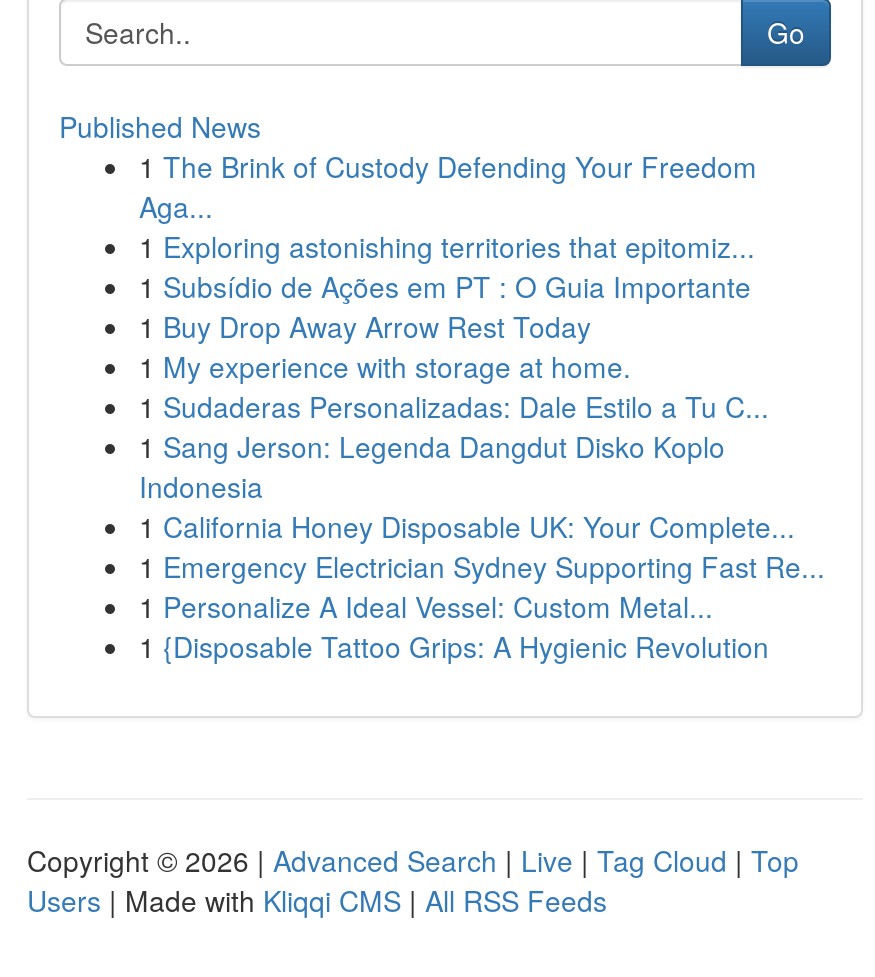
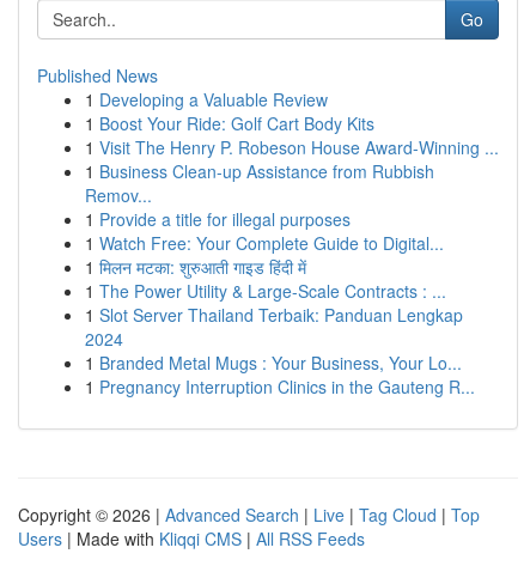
- 1 The Brink of Custody Defending Your Freedom
- Aga...
- 1 Exploring astonishing territories that epitomiz...
- 1 Subsídio de Ações em PT : O Guia Importante
- 1 Buy Drop Away Arrow Rest Today
- 1 My experience with storage at home.
- 1 Sudaderas Personalizadas: Dale Estilo a Tu C...
- 1 Sang Jerson: Legenda Dangdut Disko Koplo
- Indonesia
- 1 California Honey Disposable UK: Your Complete...
- 1 Emergency Electrician Sydney Supporting Fast Re...
- 1 Personalize A Ideal Vessel: Custom Metal...
- 1 {Disposable Tattoo Grips: A Hygienic Revolution
+ 1 Developing a Valuable Review
+ 1 Boost Your Ride: Golf Cart Body Kits
+ 1 Visit The Henry P. Robeson House Award-Winning ...
+ 1 Business Clean-up Assistance from Rubbish
+ Remov...
+ 1 Provide a title for illegal purposes
+ 1 Watch Free: Your Complete Guide to Digital...
+ 1 मिलन मटका: शुरुआती गाइड हिंदी में
+ 1 The Power Utility & Large-Scale Contracts : ...
+ 1 Slot Server Thailand Terbaik: Panduan Lengkap
+ 2024
+ 1 Branded Metal Mugs : Your Business, Your Lo...
+ 1 Pregnancy Interruption Clinics in the Gauteng R...
